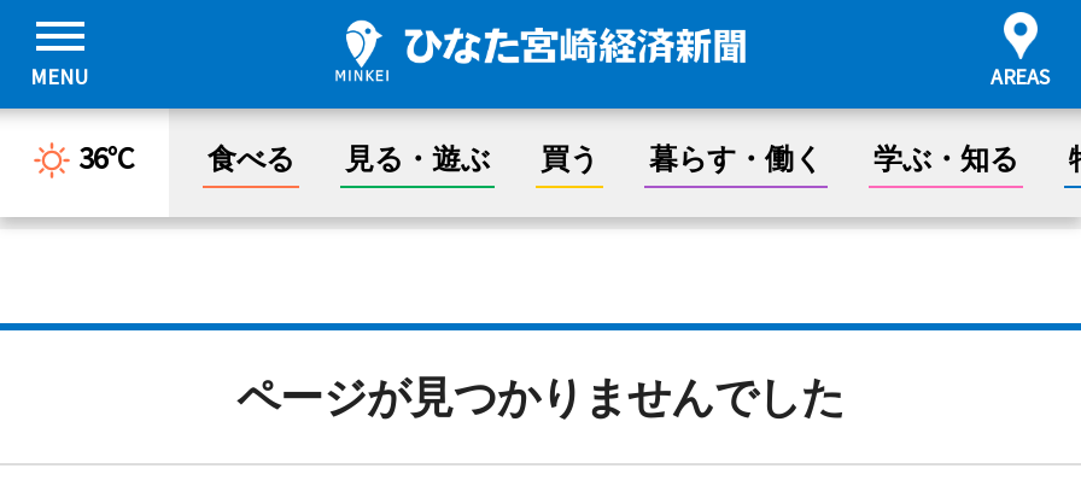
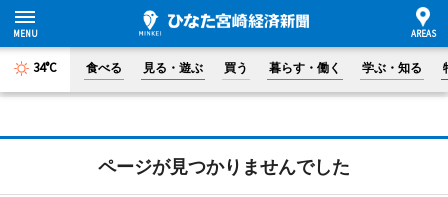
- 36°C
+ 34°C
